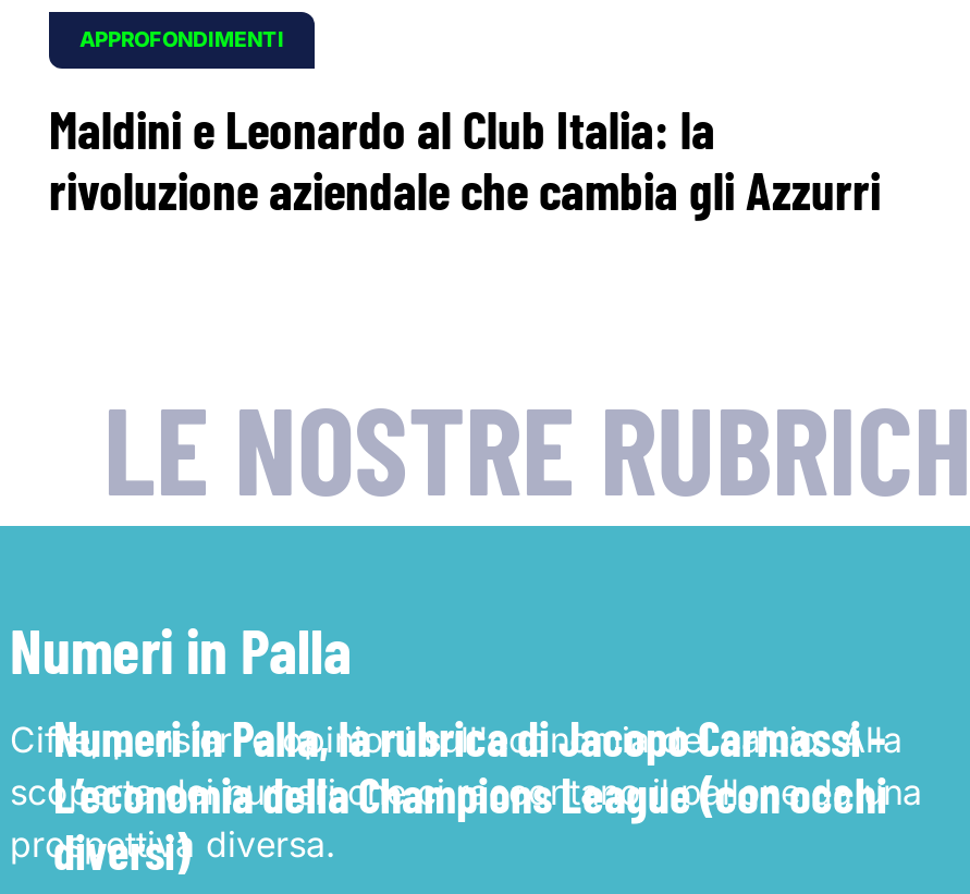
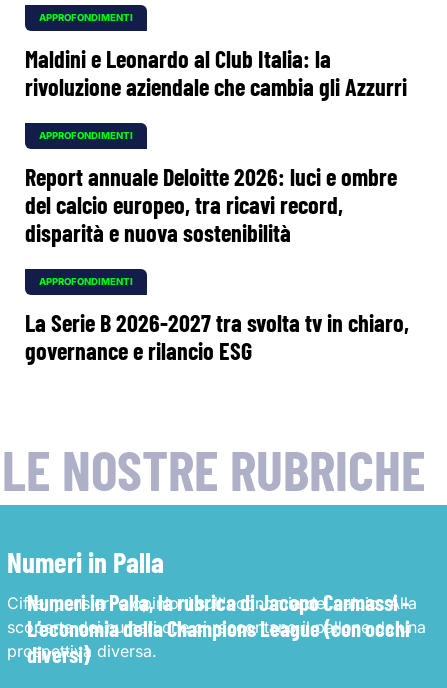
+ APPROFONDIMENTI
+ Report annuale Deloitte 2026: luci e ombre
+ del calcio europeo, tra ricavi record,
+ disparità e nuova sostenibilità
+ APPROFONDIMENTI
+ La Serie B 2026-2027 tra svolta tv in chiaro,
+ governance e rilancio ESG
